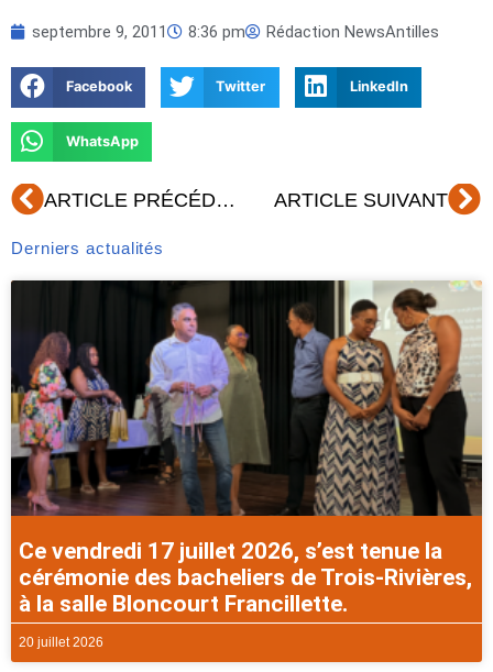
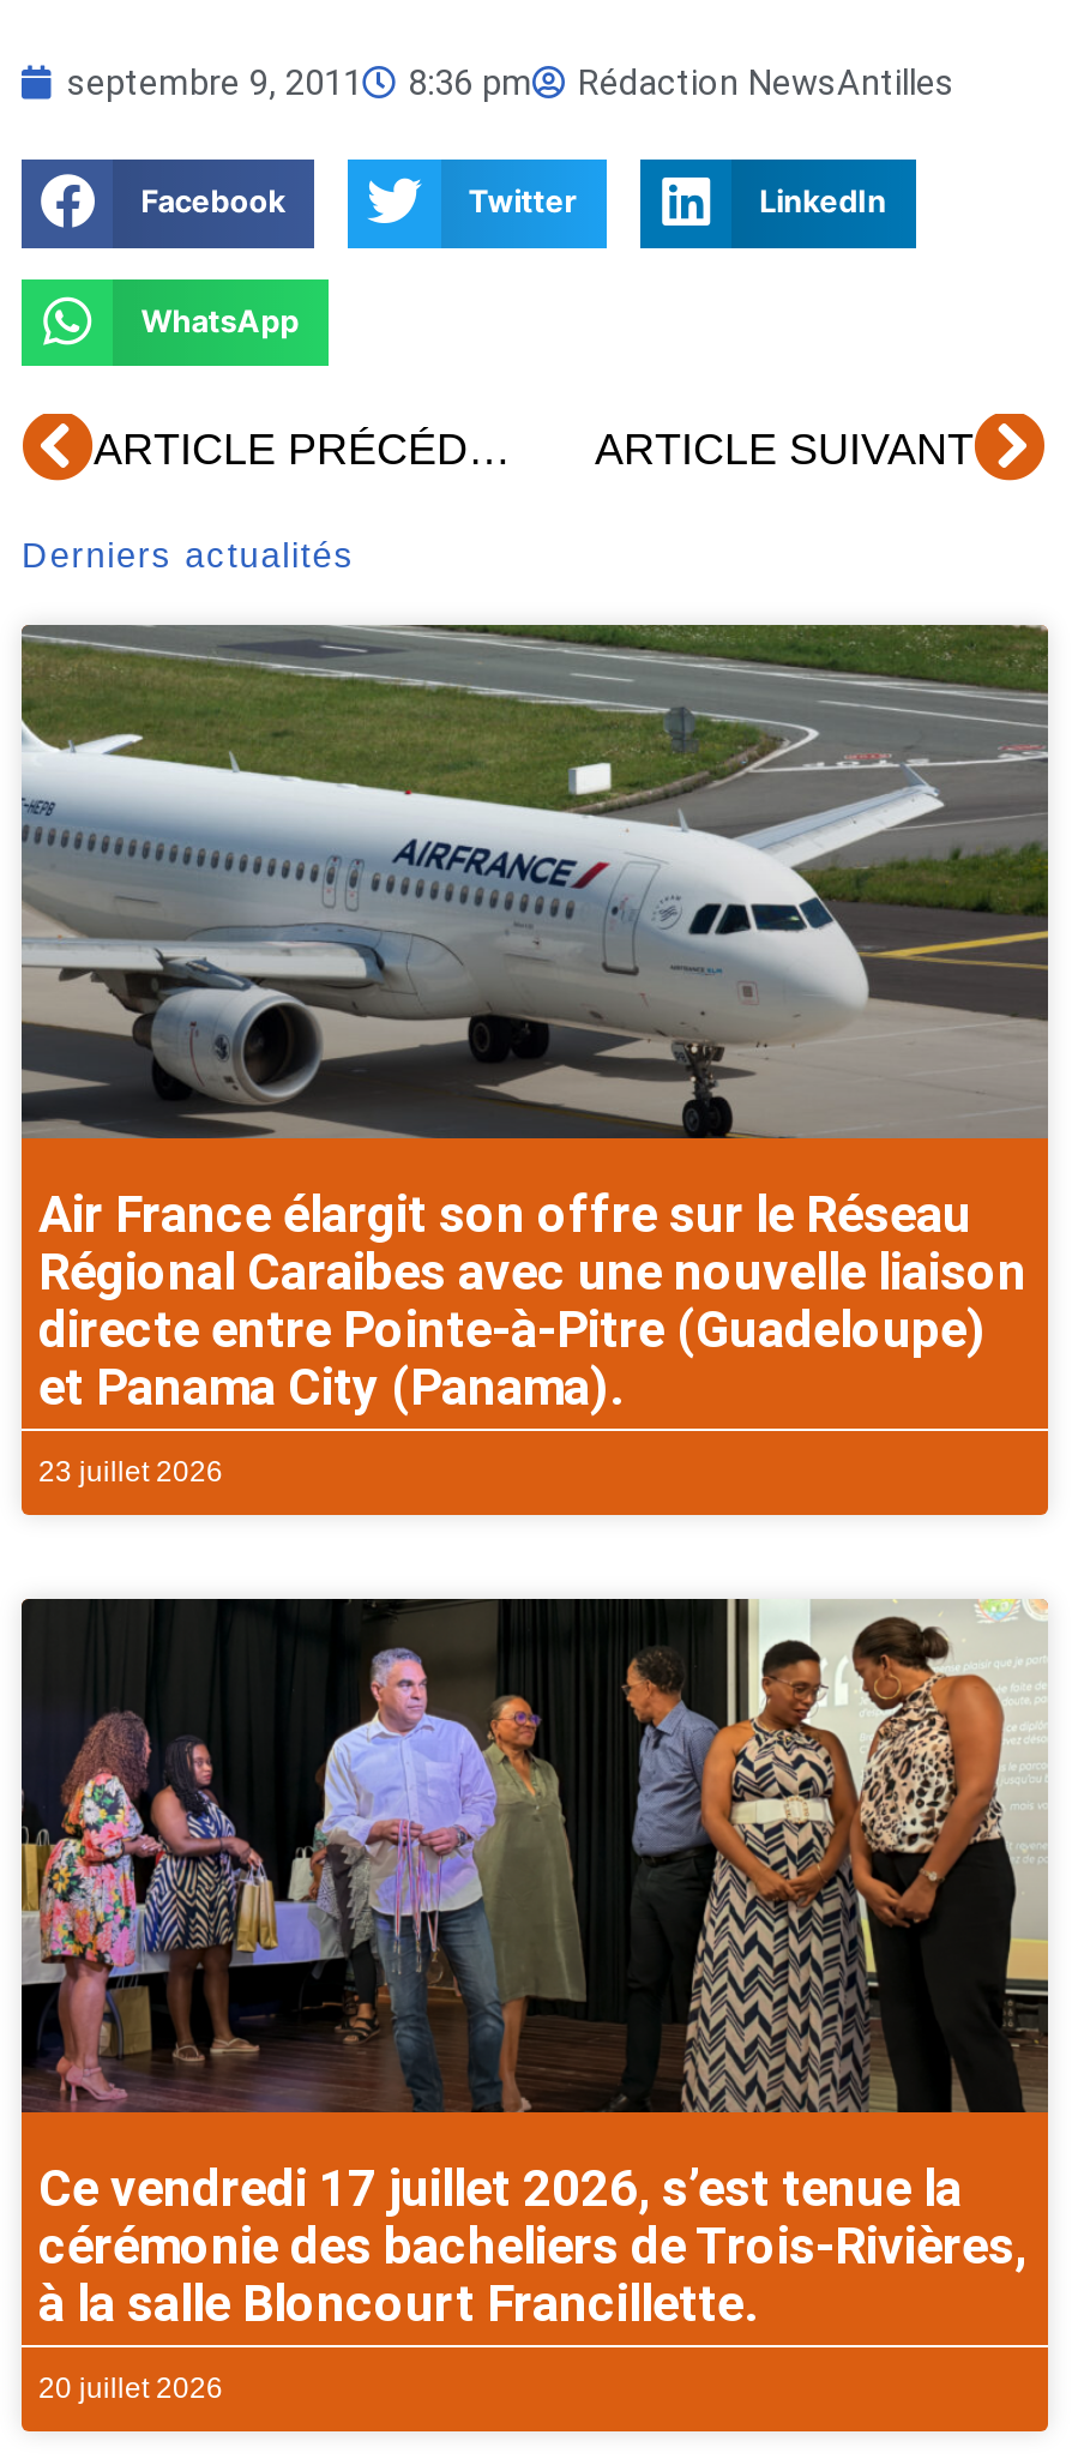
+ [image]
+ Air France élargit son offre sur le Réseau
+ Régional Caraibes avec une nouvelle liaison
+ directe entre Pointe-à-Pitre (Guadeloupe)
+ et Panama City (Panama).
+ 23 juillet 2026
